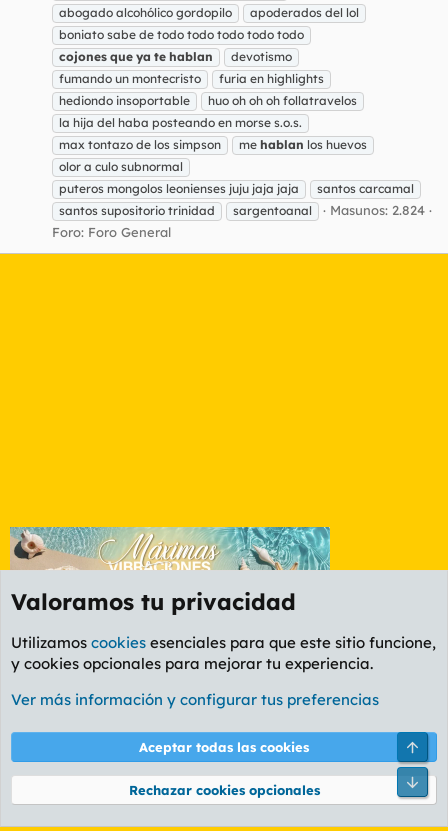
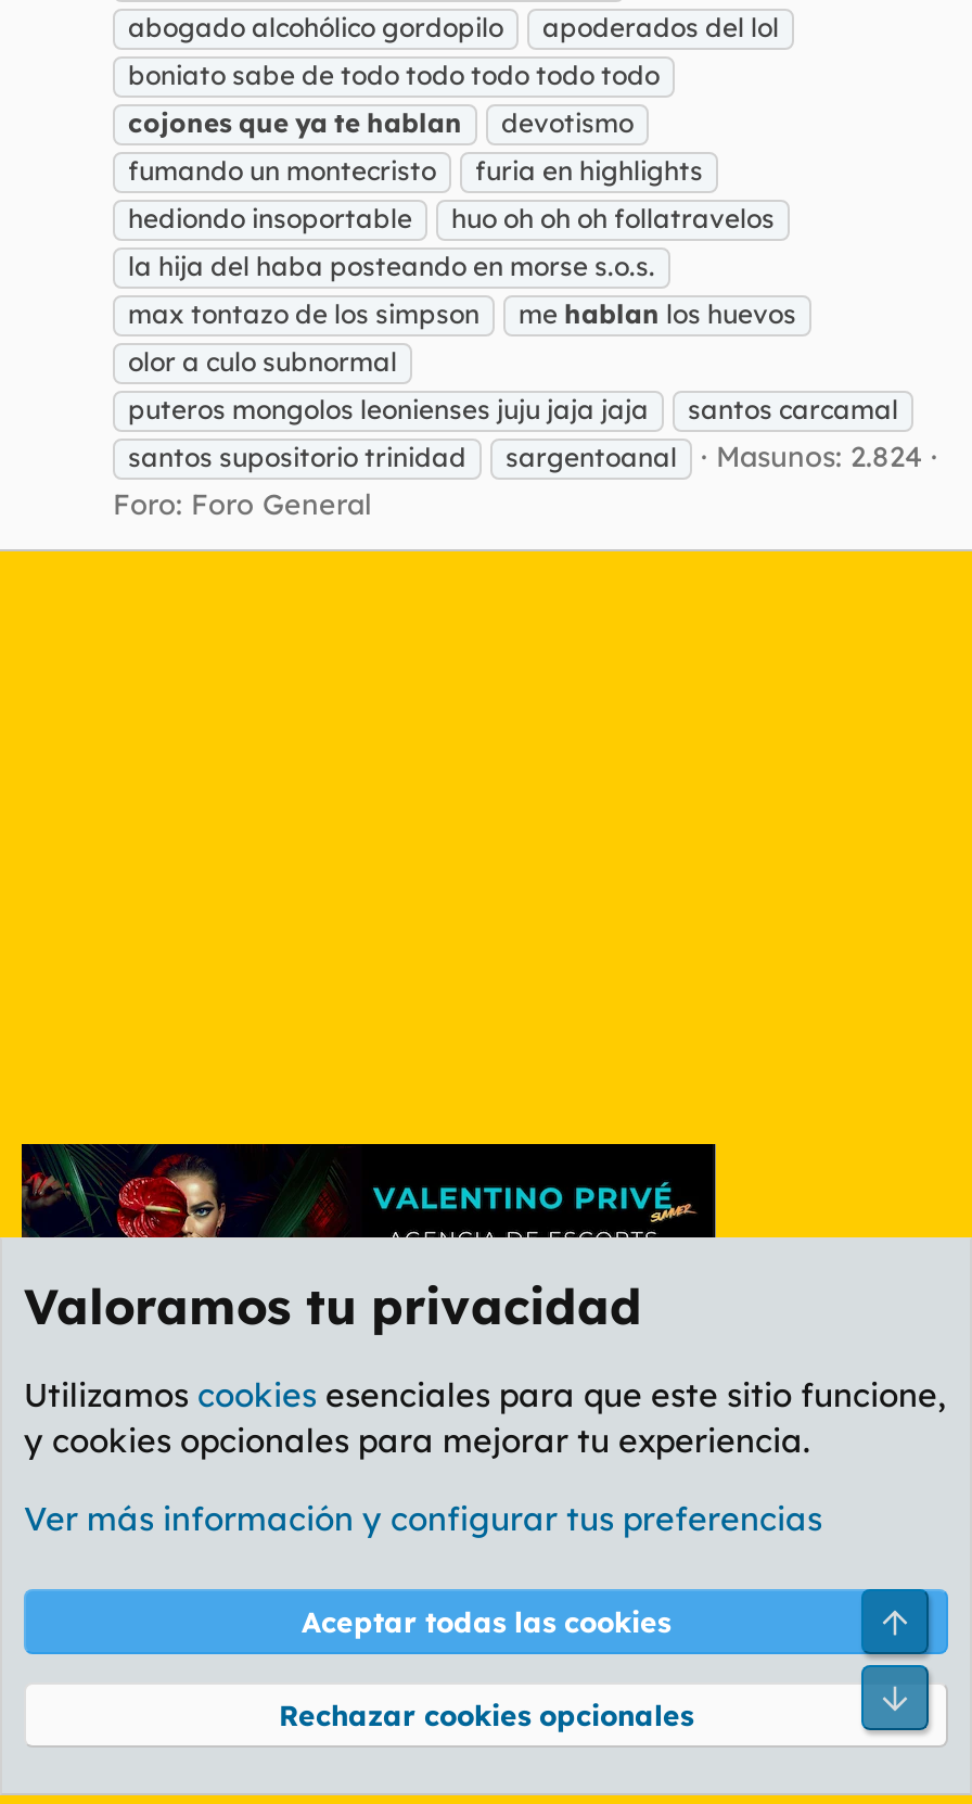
- [image]
+ [image]
